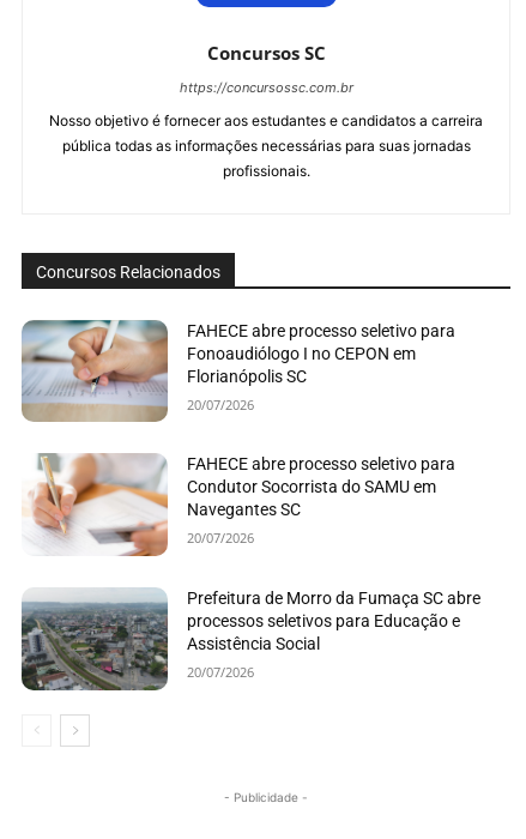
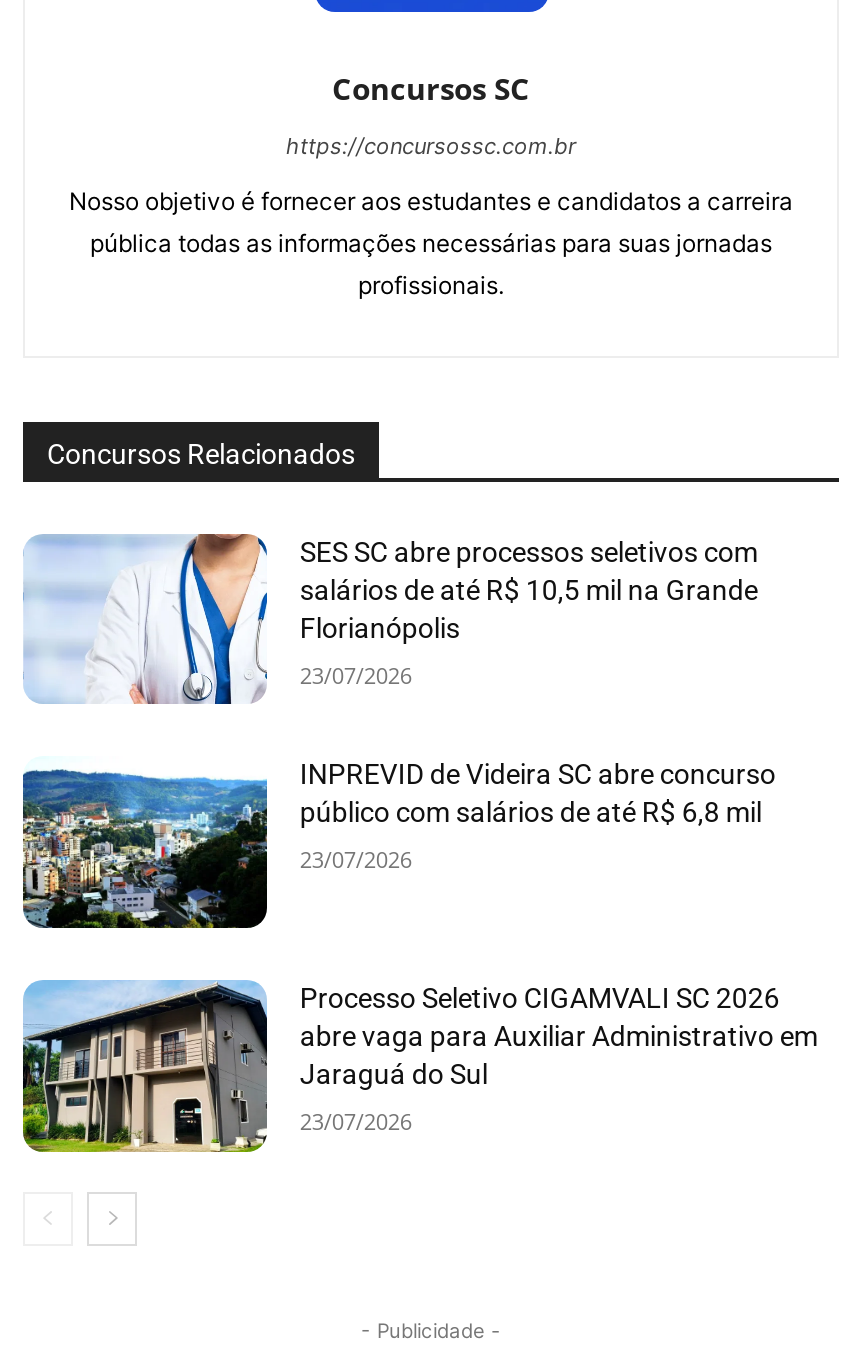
- [image]
- FAHECE abre processo seletivo para
- Fonoaudiólogo I no CEPON em
- Florianópolis SC
+ [image]
+ SES SC abre processos seletivos com
+ salários de até R$ 10,5 mil na Grande
+ Florianópolis

- 20/07/2026
+ 23/07/2026

- [image]
- FAHECE abre processo seletivo para
- Condutor Socorrista do SAMU em
- Navegantes SC
+ [image]
+ INPREVID de Videira SC abre concurso
+ público com salários de até R$ 6,8 mil

- 20/07/2026
+ 23/07/2026

- [image]
- Prefeitura de Morro da Fumaça SC abre
- processos seletivos para Educação e
- Assistência Social
+ [image]
+ Processo Seletivo CIGAMVALI SC 2026
+ abre vaga para Auxiliar Administrativo em
+ Jaraguá do Sul

- 20/07/2026
+ 23/07/2026
